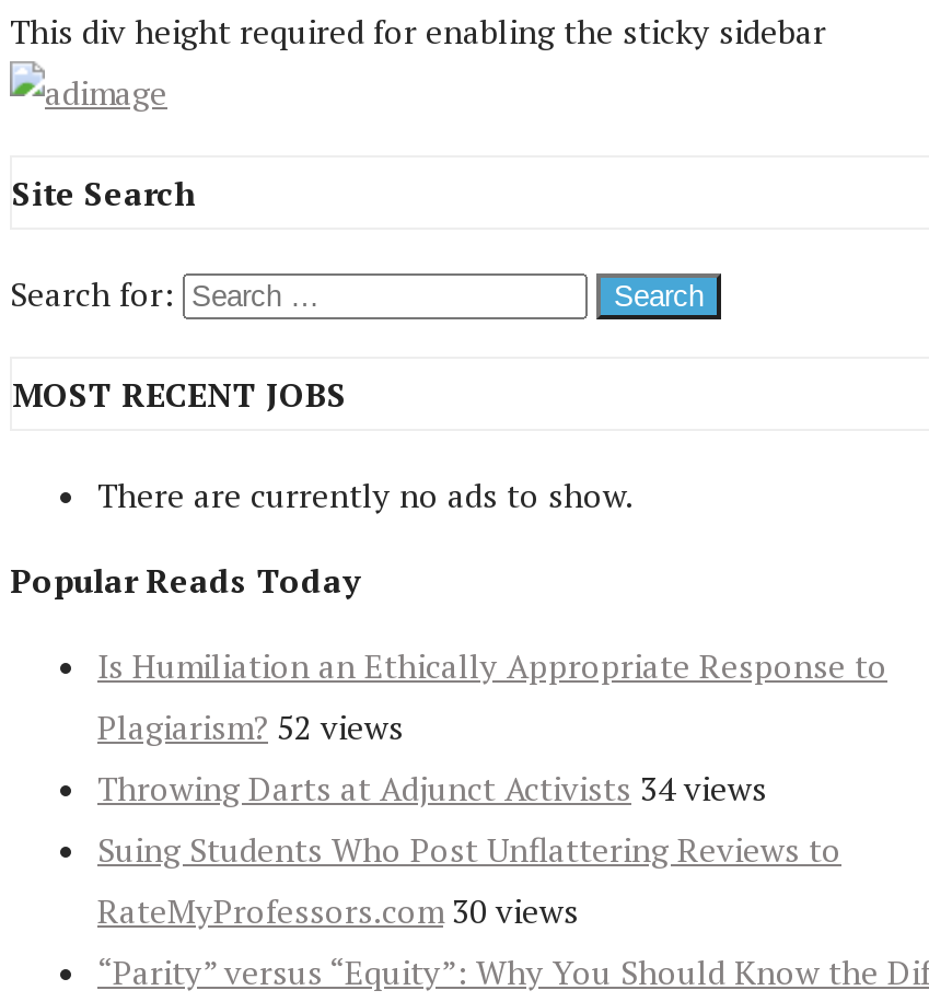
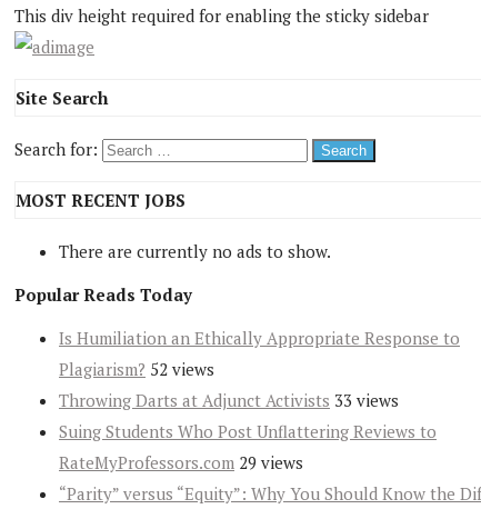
- Throwing Darts at Adjunct Activists 34 views
+ Throwing Darts at Adjunct Activists 33 views

- RateMyProfessors.com 30 views
+ RateMyProfessors.com 29 views
